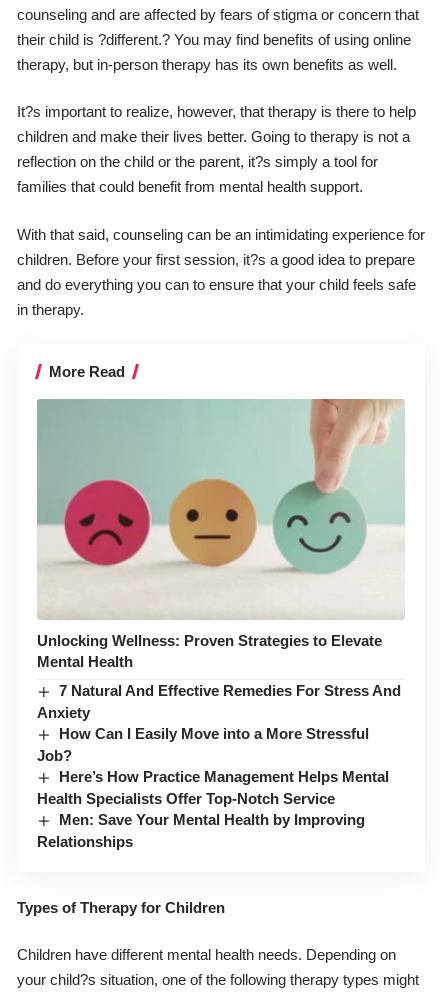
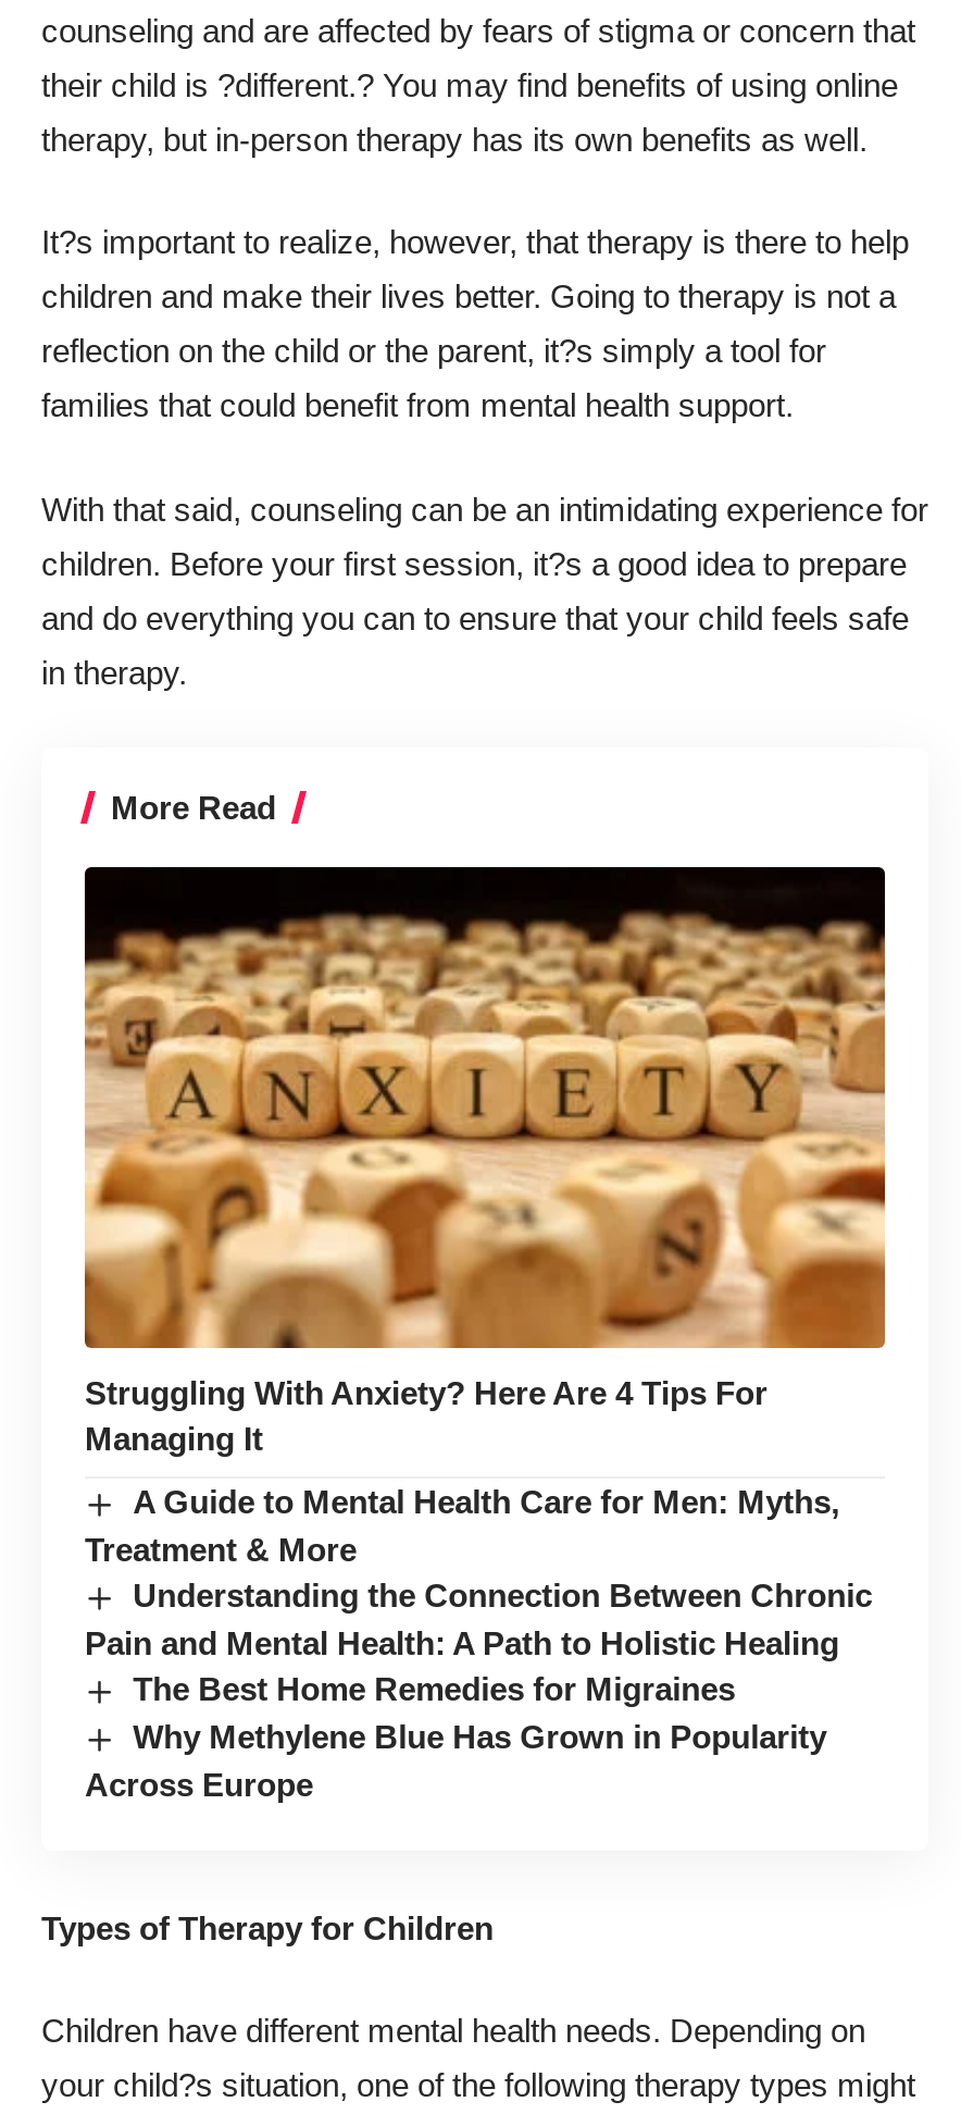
- [image]
- Unlocking Wellness: Proven Strategies to Elevate
- Mental Health
+ [image]
+ Struggling With Anxiety? Here Are 4 Tips For
+ Managing It

- 7 Natural And Effective Remedies For Stress And
- Anxiety
- How Can I Easily Move into a More Stressful
- Job?
- Here’s How Practice Management Helps Mental
- Health Specialists Offer Top-Notch Service
- Men: Save Your Mental Health by Improving
- Relationships
+ A Guide to Mental Health Care for Men: Myths,
+ Treatment & More
+ Understanding the Connection Between Chronic
+ Pain and Mental Health: A Path to Holistic Healing
+ The Best Home Remedies for Migraines
+ Why Methylene Blue Has Grown in Popularity
+ Across Europe
